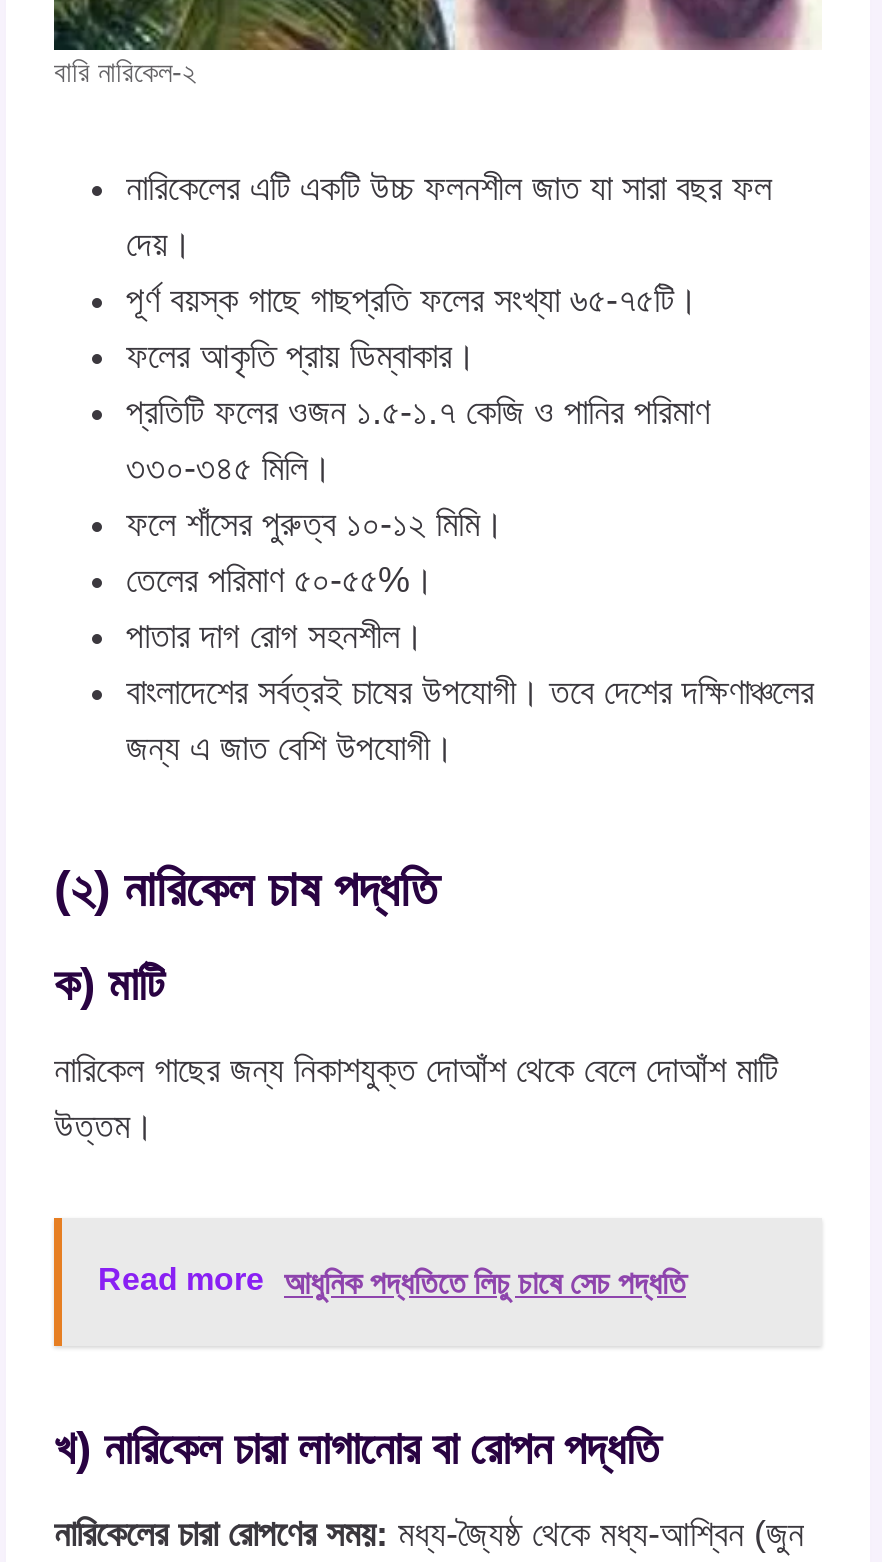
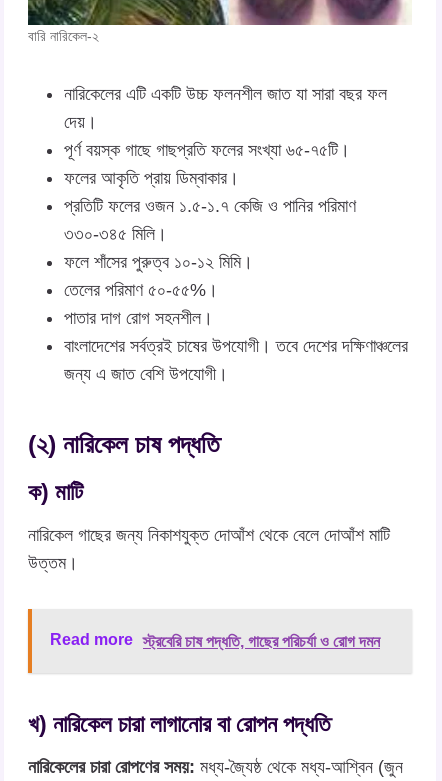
- Read more আধুনিক পদ্ধতিতে লিচু চাষে সেচ পদ্ধতি
+ Read more স্ট্রবেরি চাষ পদ্ধতি, গাছের পরিচর্যা ও রোগ দমন
